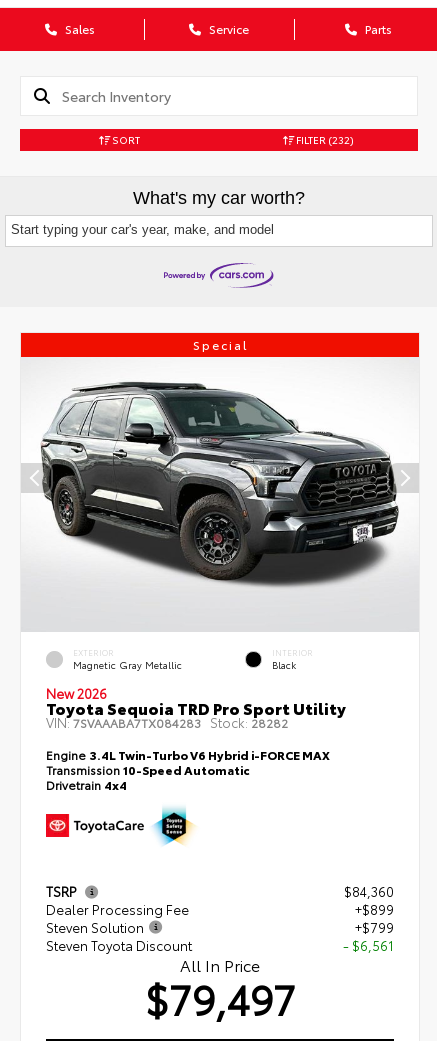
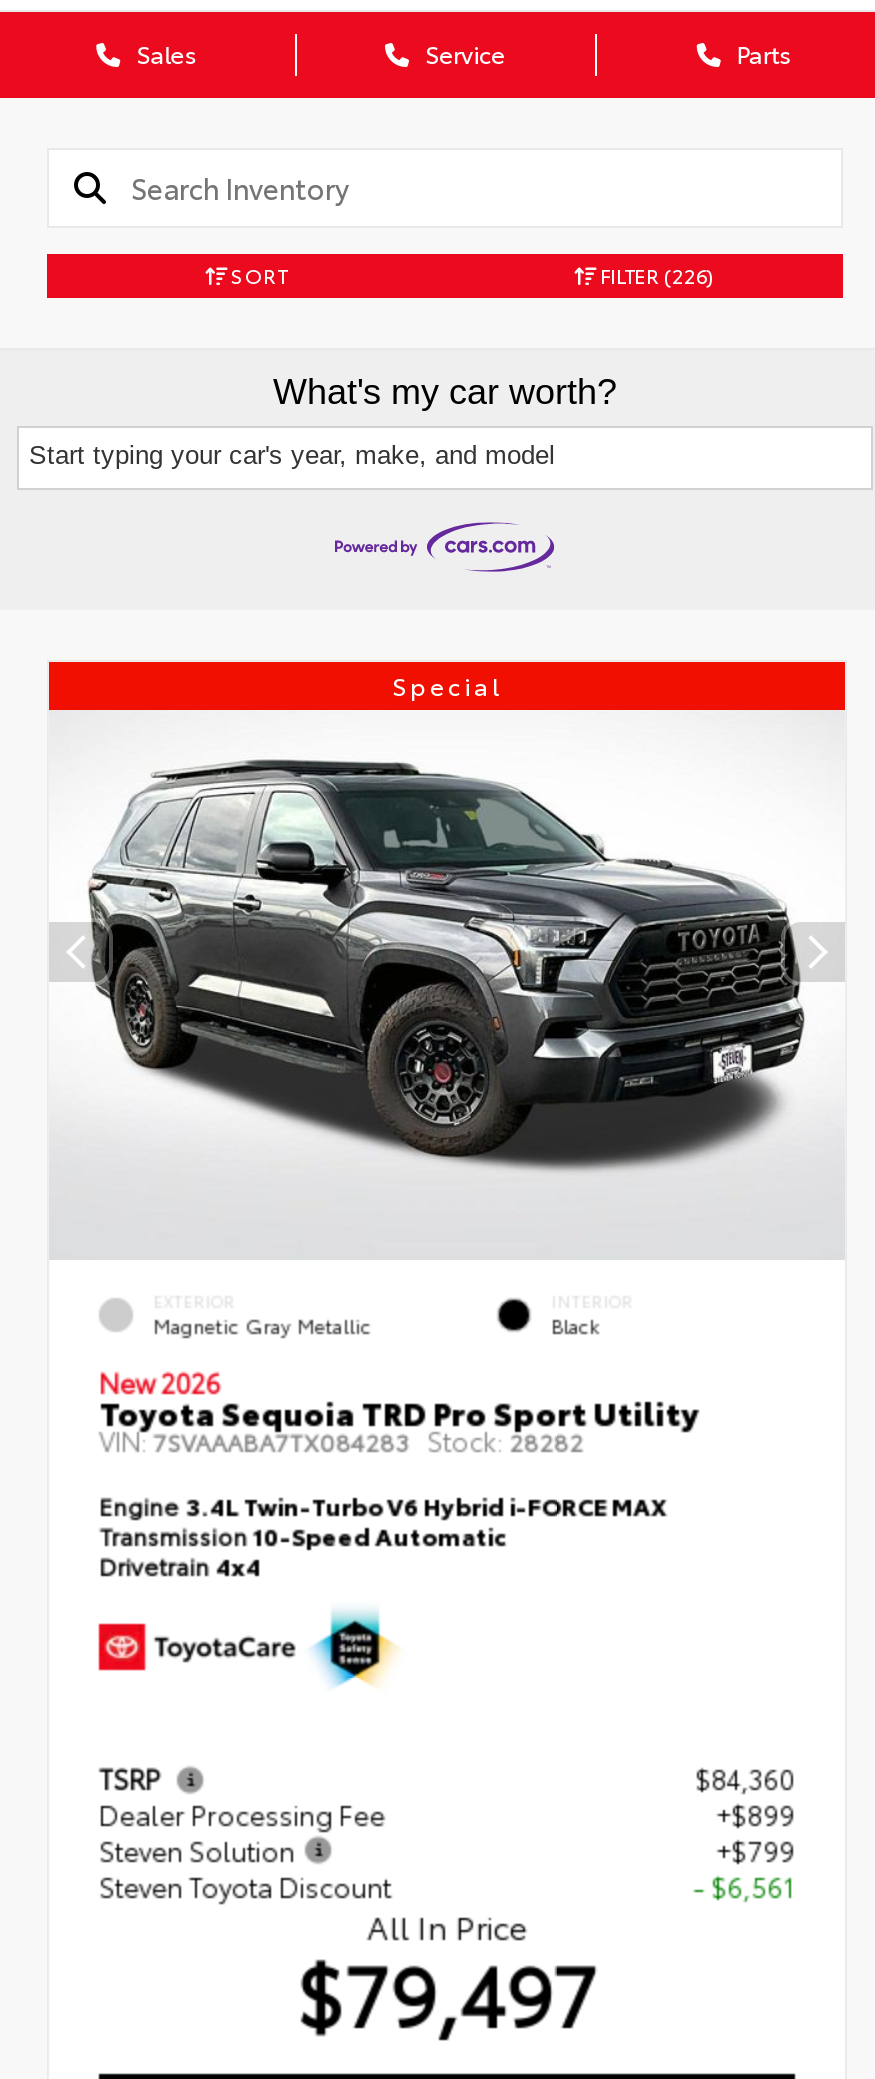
- FILTER (232)
+ FILTER (226)
